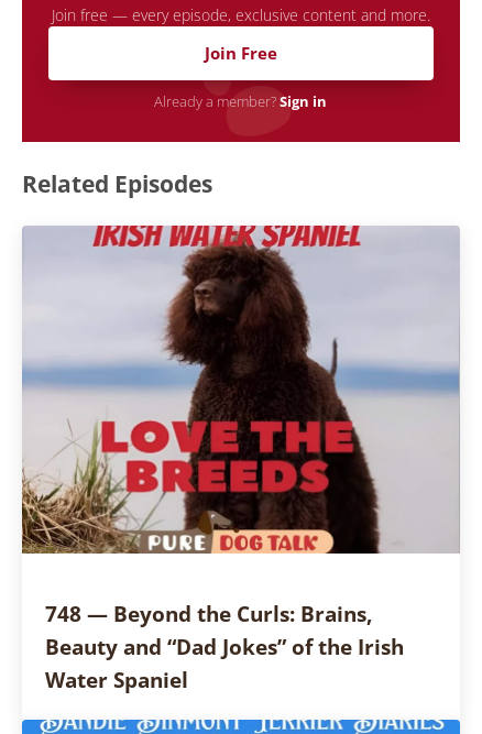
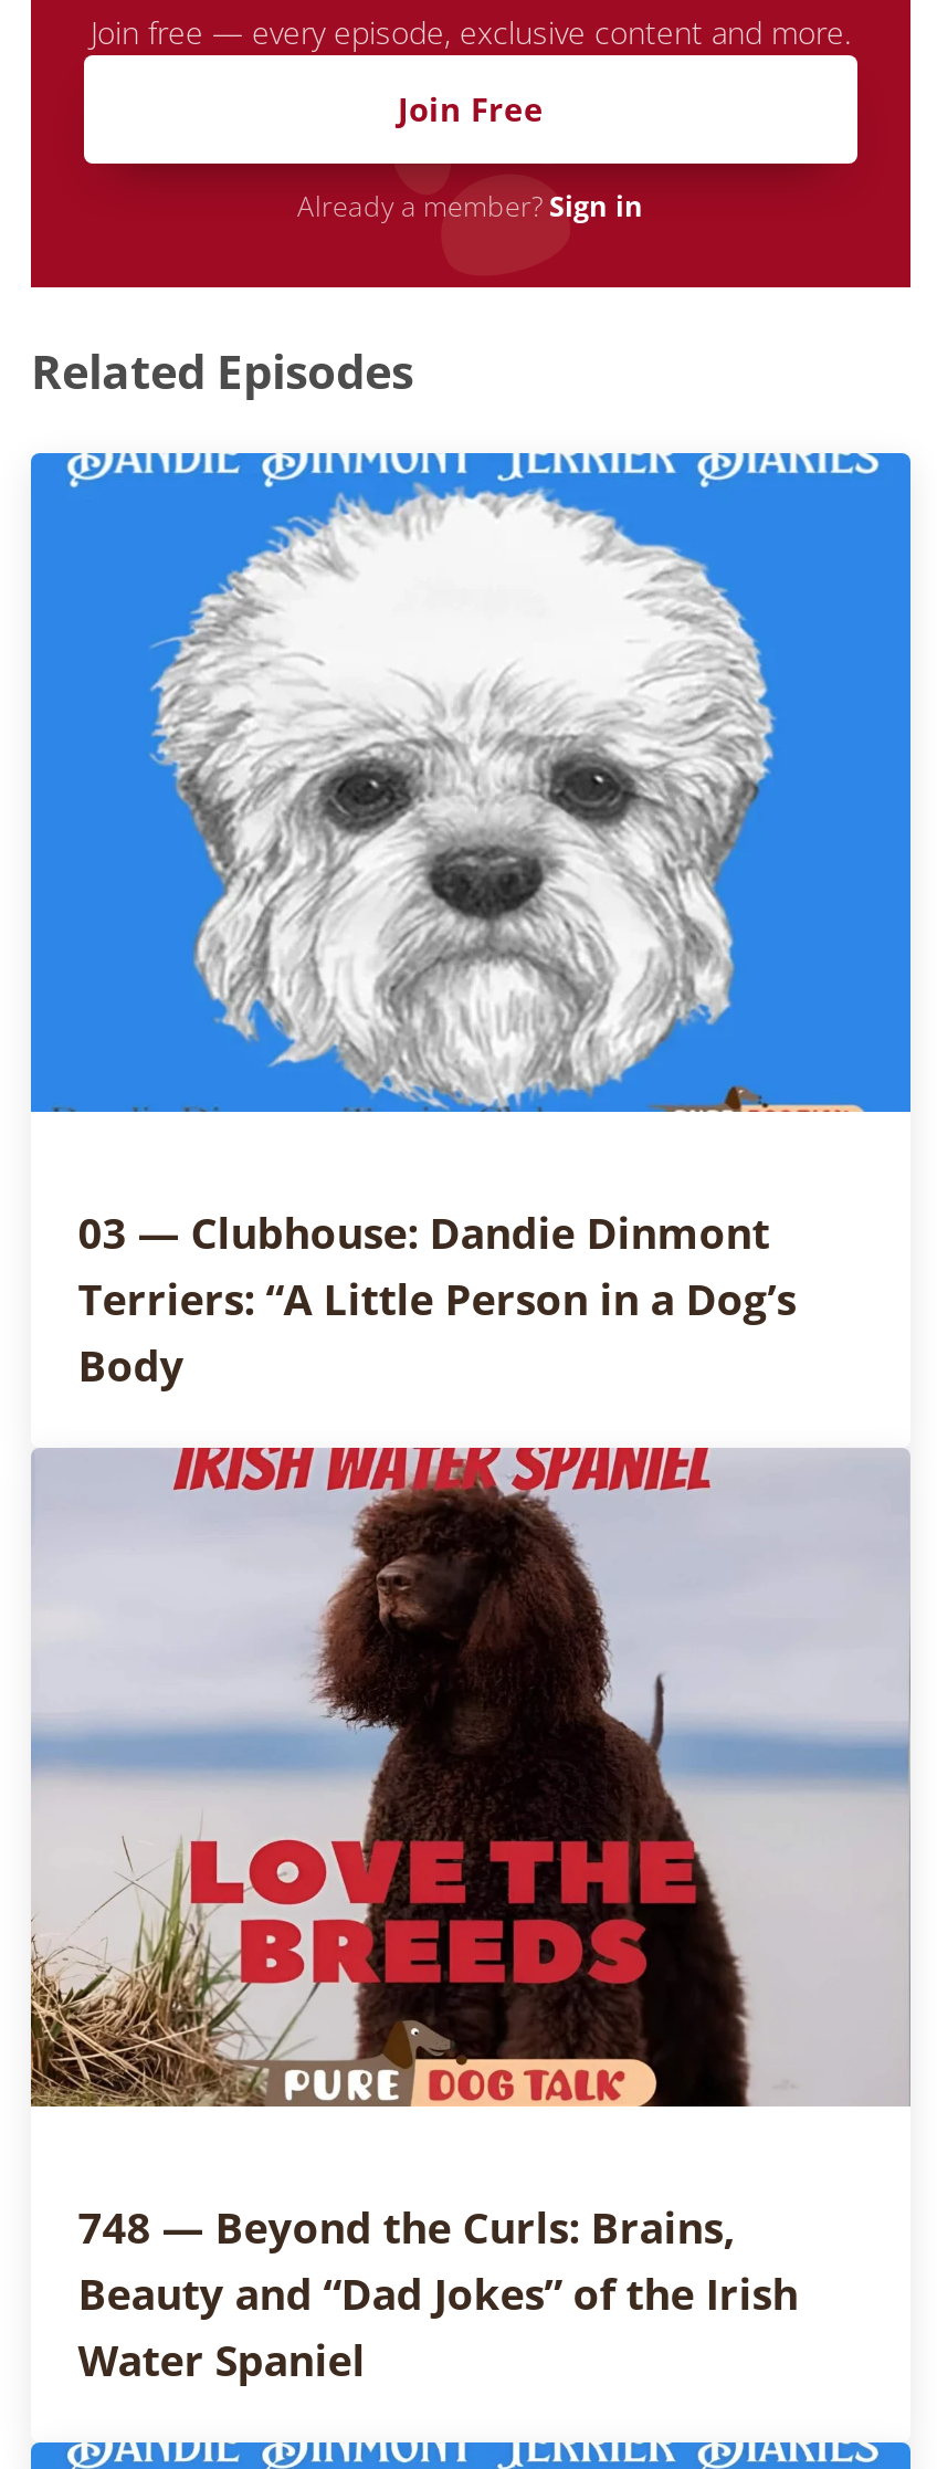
+ [image]

+ 03 — Clubhouse: Dandie Dinmont
+ Terriers: “A Little Person in a Dog’s
+ Body
